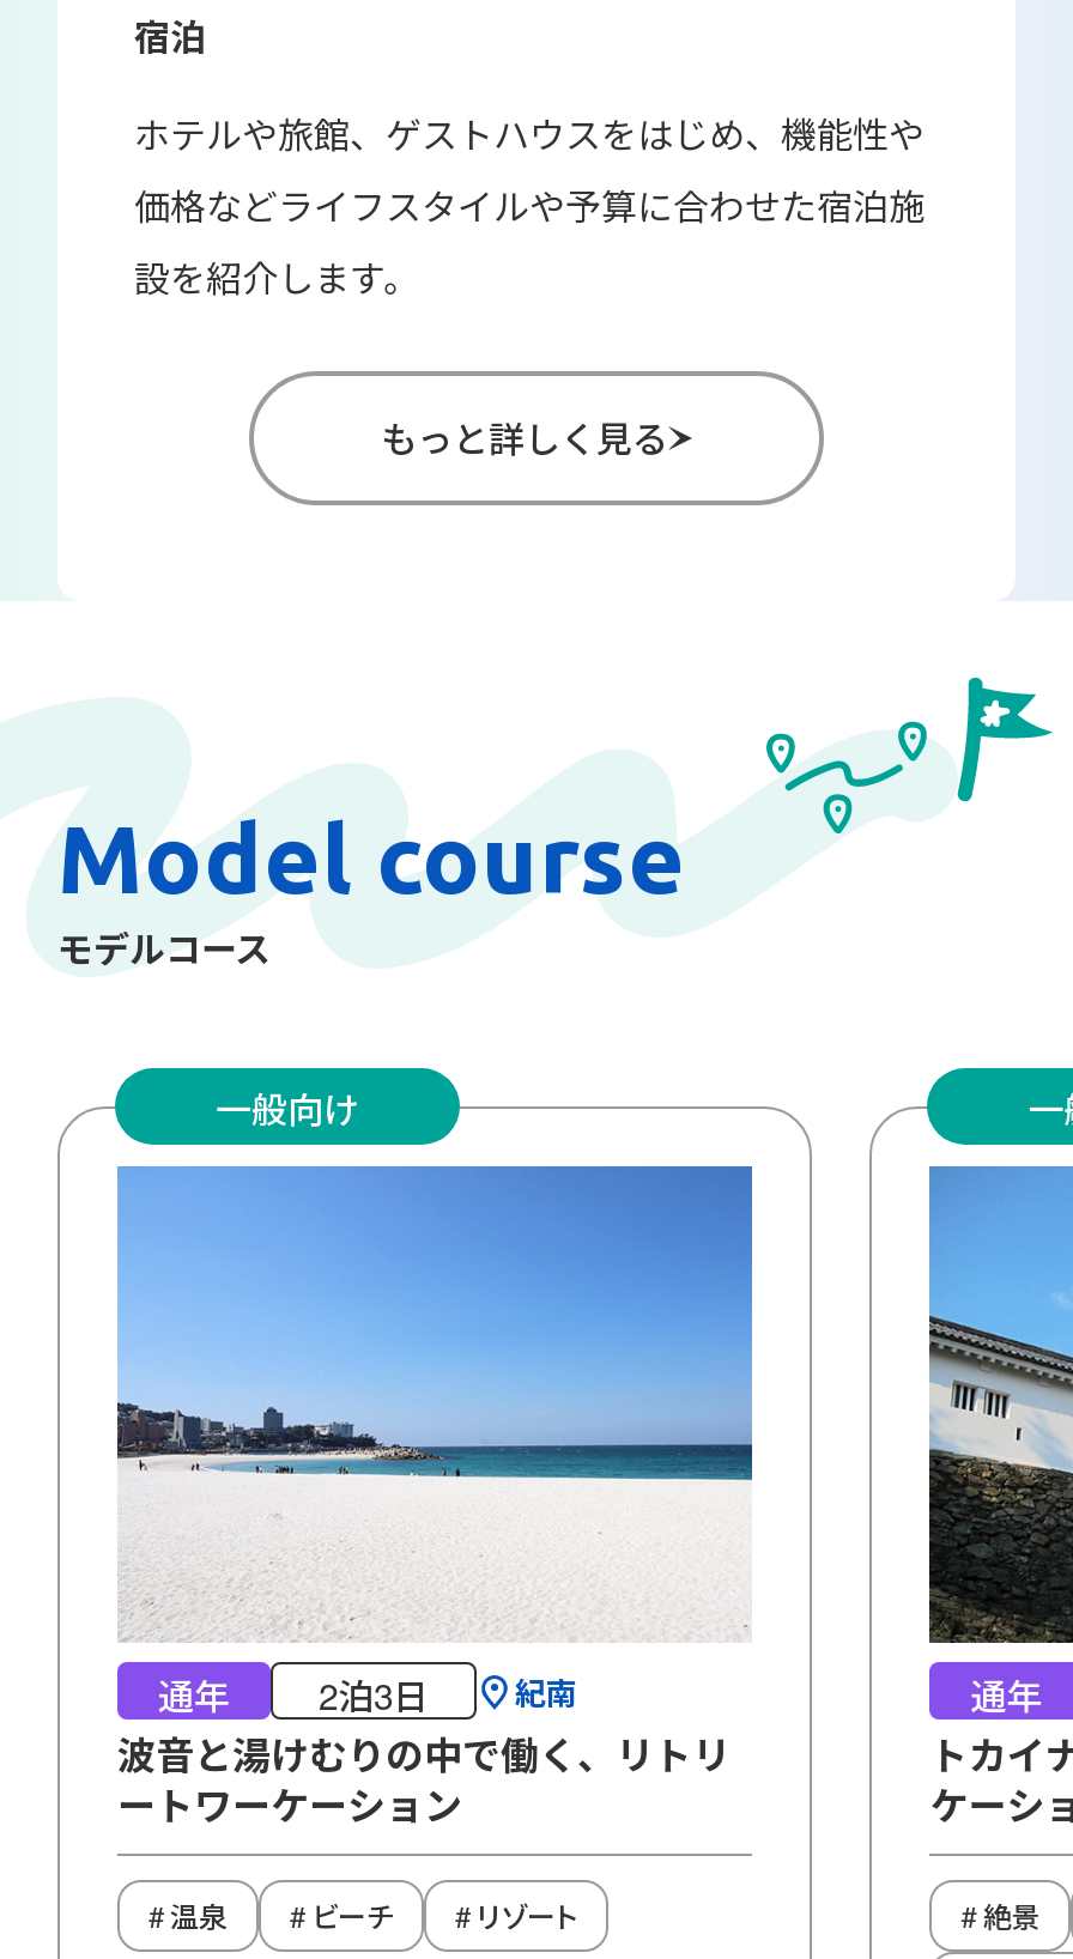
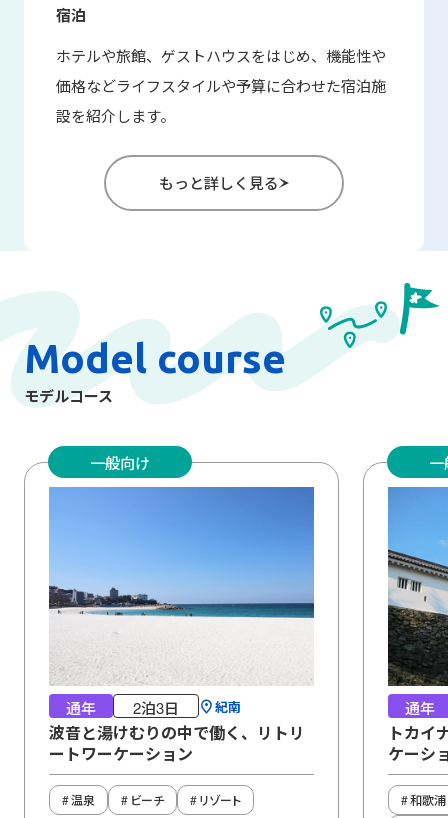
- 絶景
+ 和歌浦
